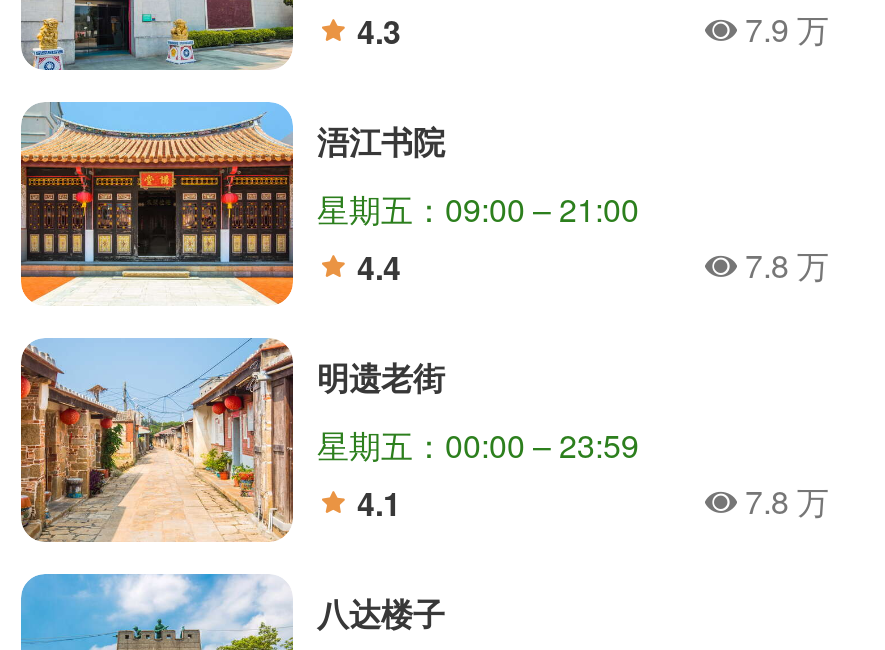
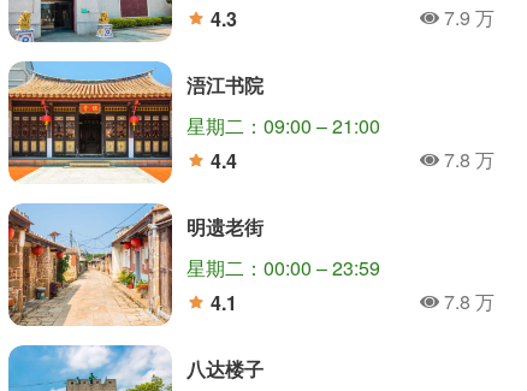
- 星期五：09:00 – 21:00
+ 星期二：09:00 – 21:00

- 星期五：00:00 – 23:59
+ 星期二：00:00 – 23:59
